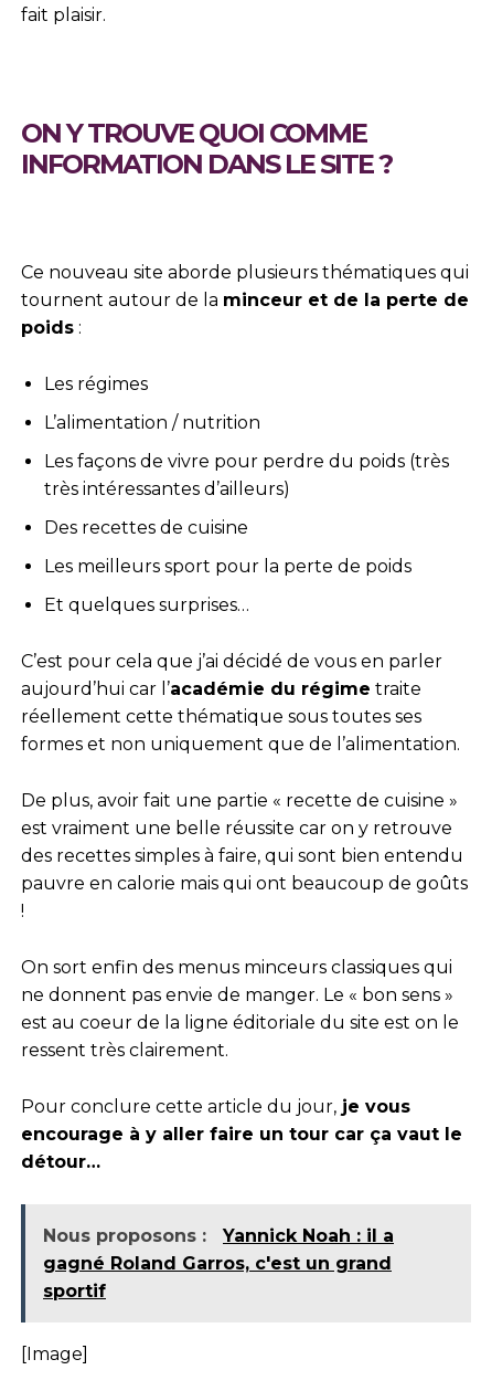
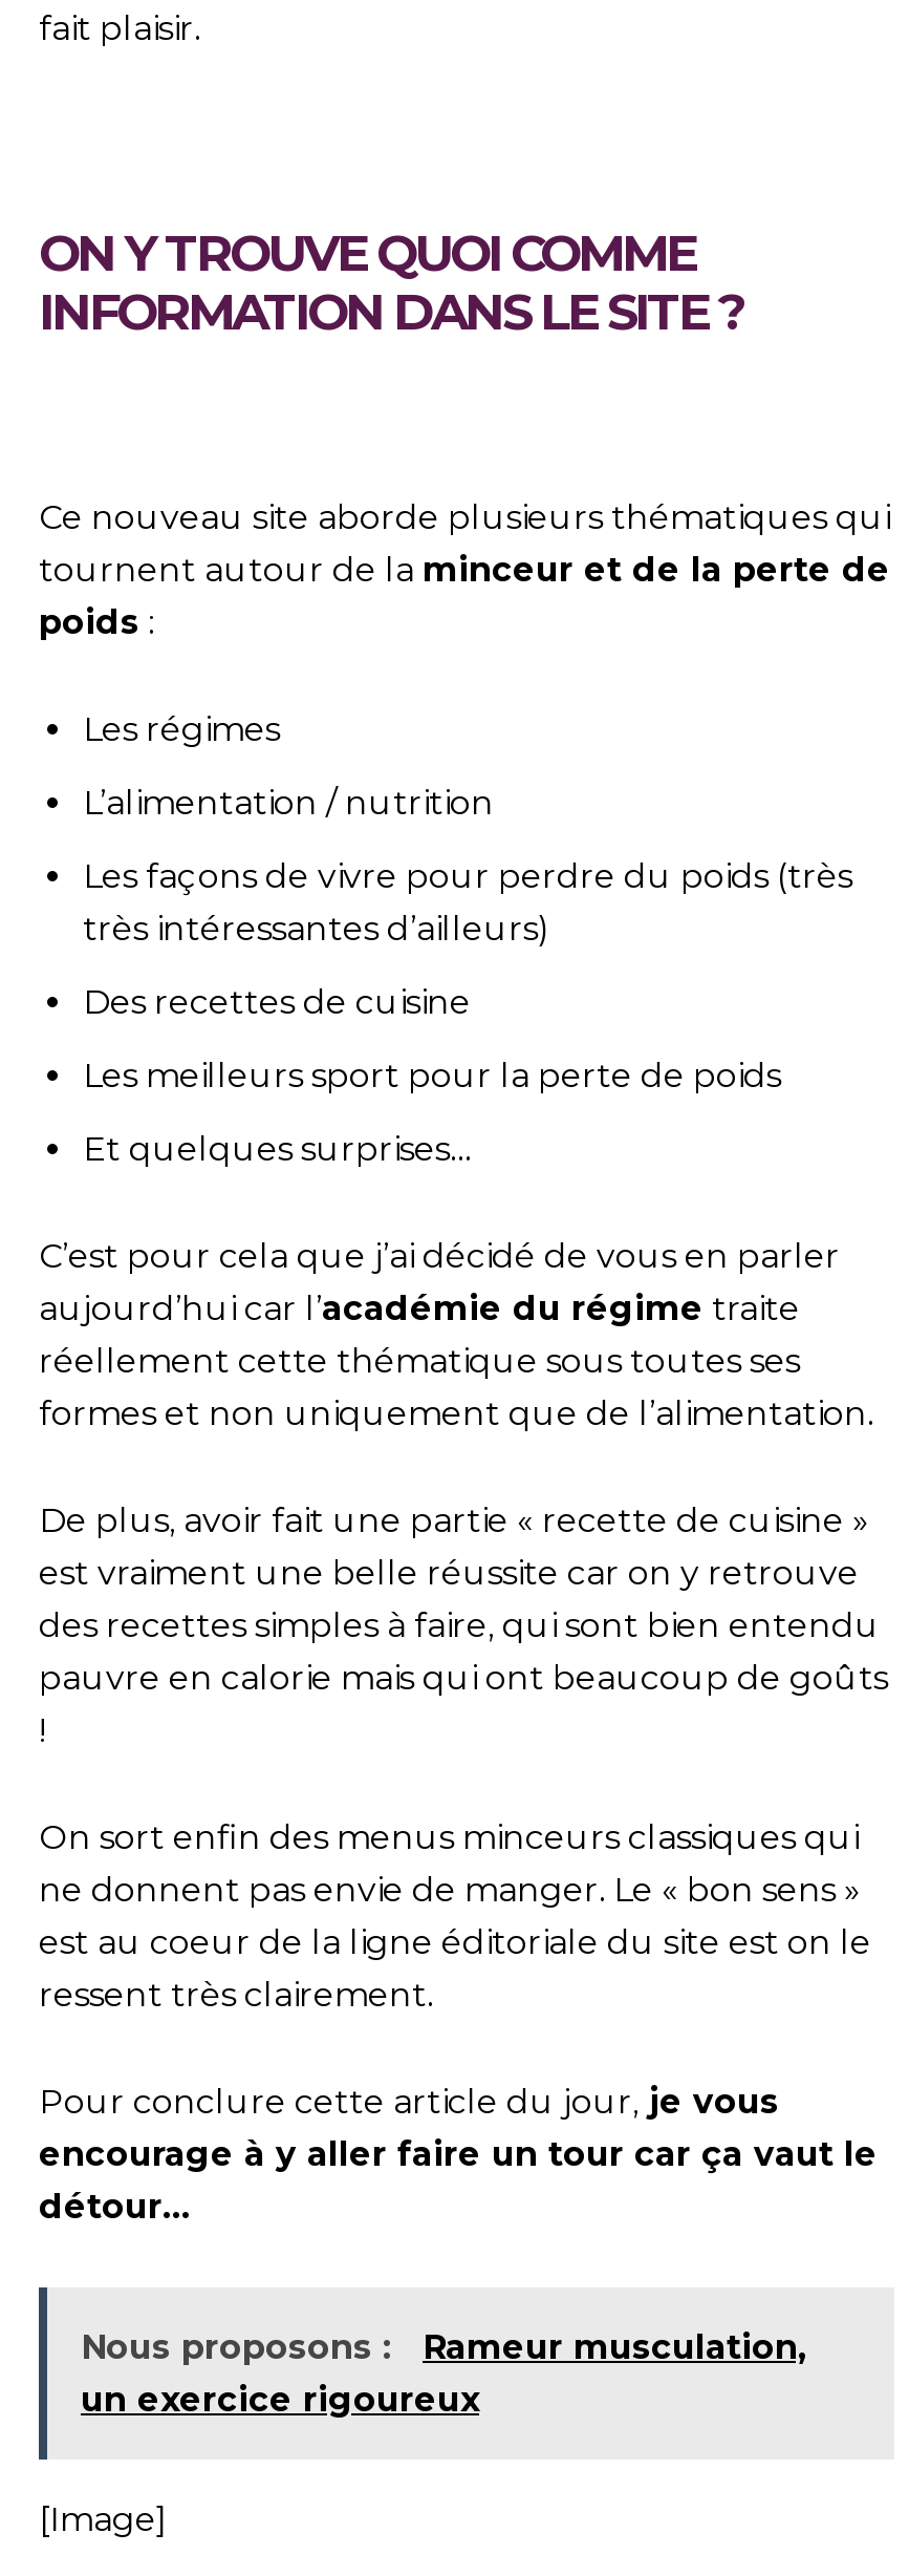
- Nous proposons : Yannick Noah : il a
- gagné Roland Garros, c'est un grand
- sportif
+ Nous proposons : Rameur musculation,
+ un exercice rigoureux
